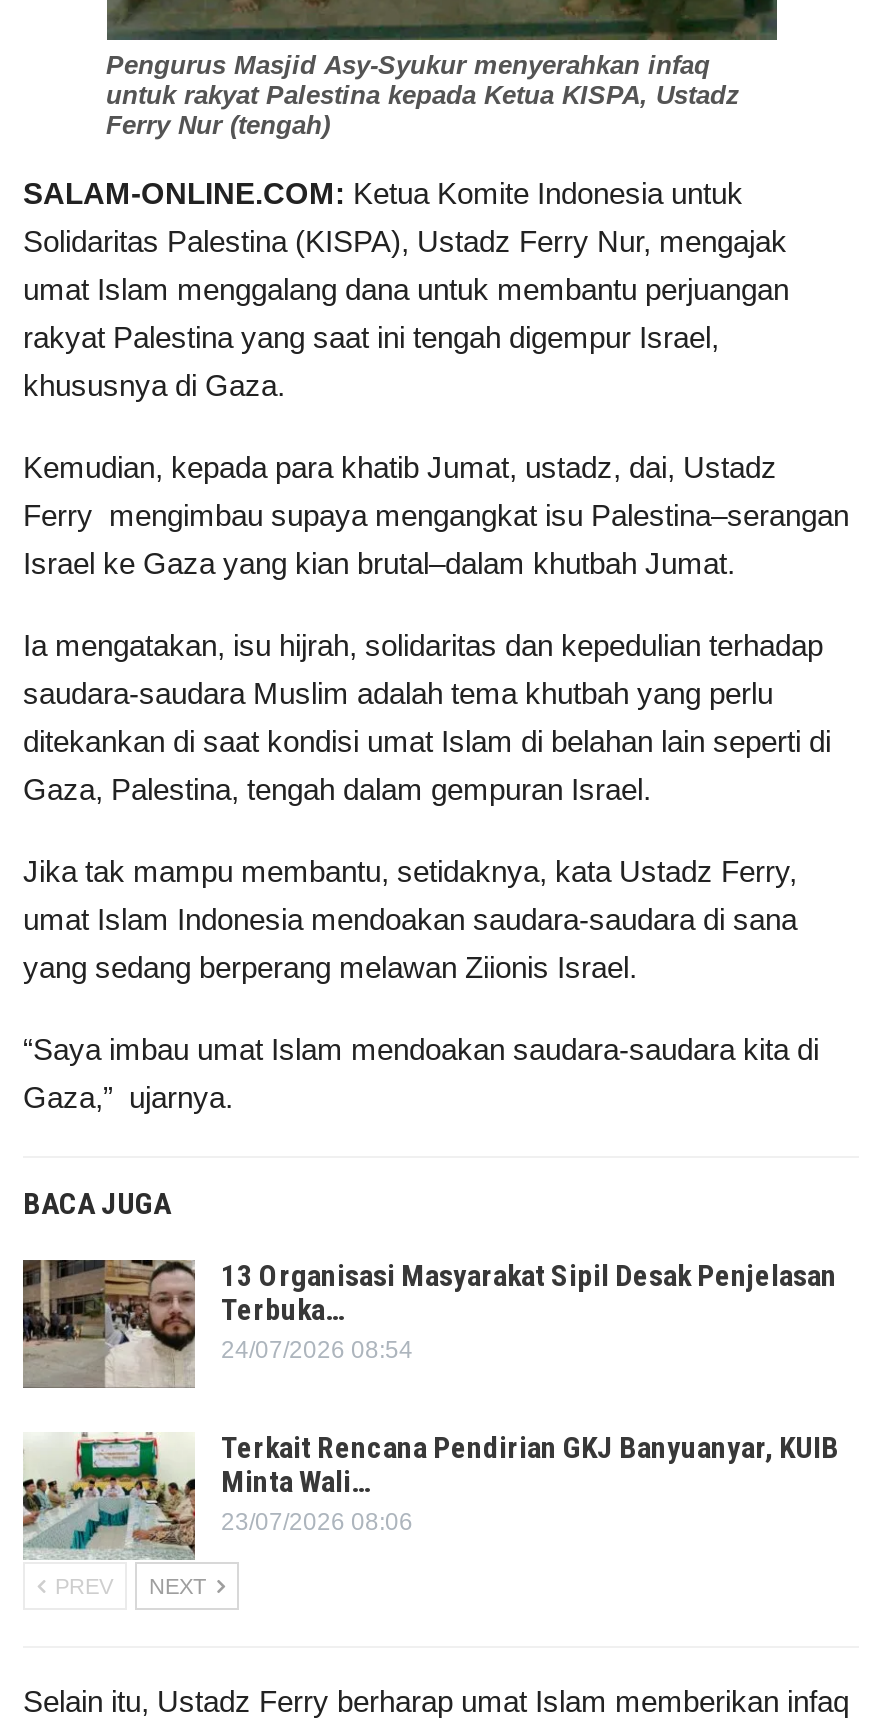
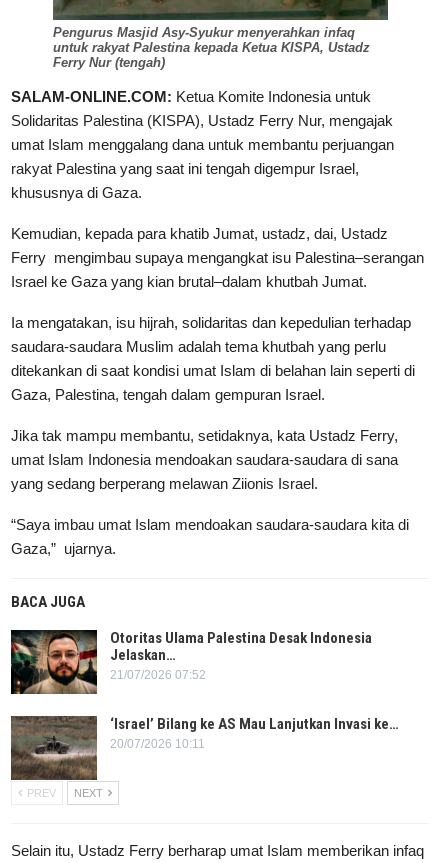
- [image]
- 13 Organisasi Masyarakat Sipil Desak Penjelasan
- Terbuka…
- 24/07/2026 08:54
+ [image]
+ Otoritas Ulama Palestina Desak Indonesia
+ Jelaskan…
+ 21/07/2026 07:52

- [image]
- Terkait Rencana Pendirian GKJ Banyuanyar, KUIB
- Minta Wali…
- 23/07/2026 08:06
+ [image]
+ ‘Israel’ Bilang ke AS Mau Lanjutkan Invasi ke…
+ 20/07/2026 10:11
